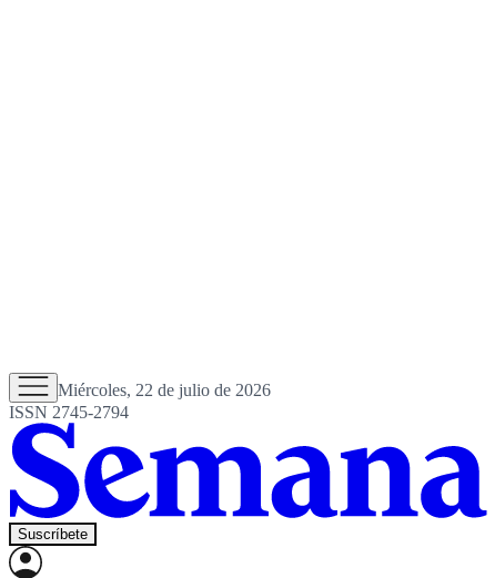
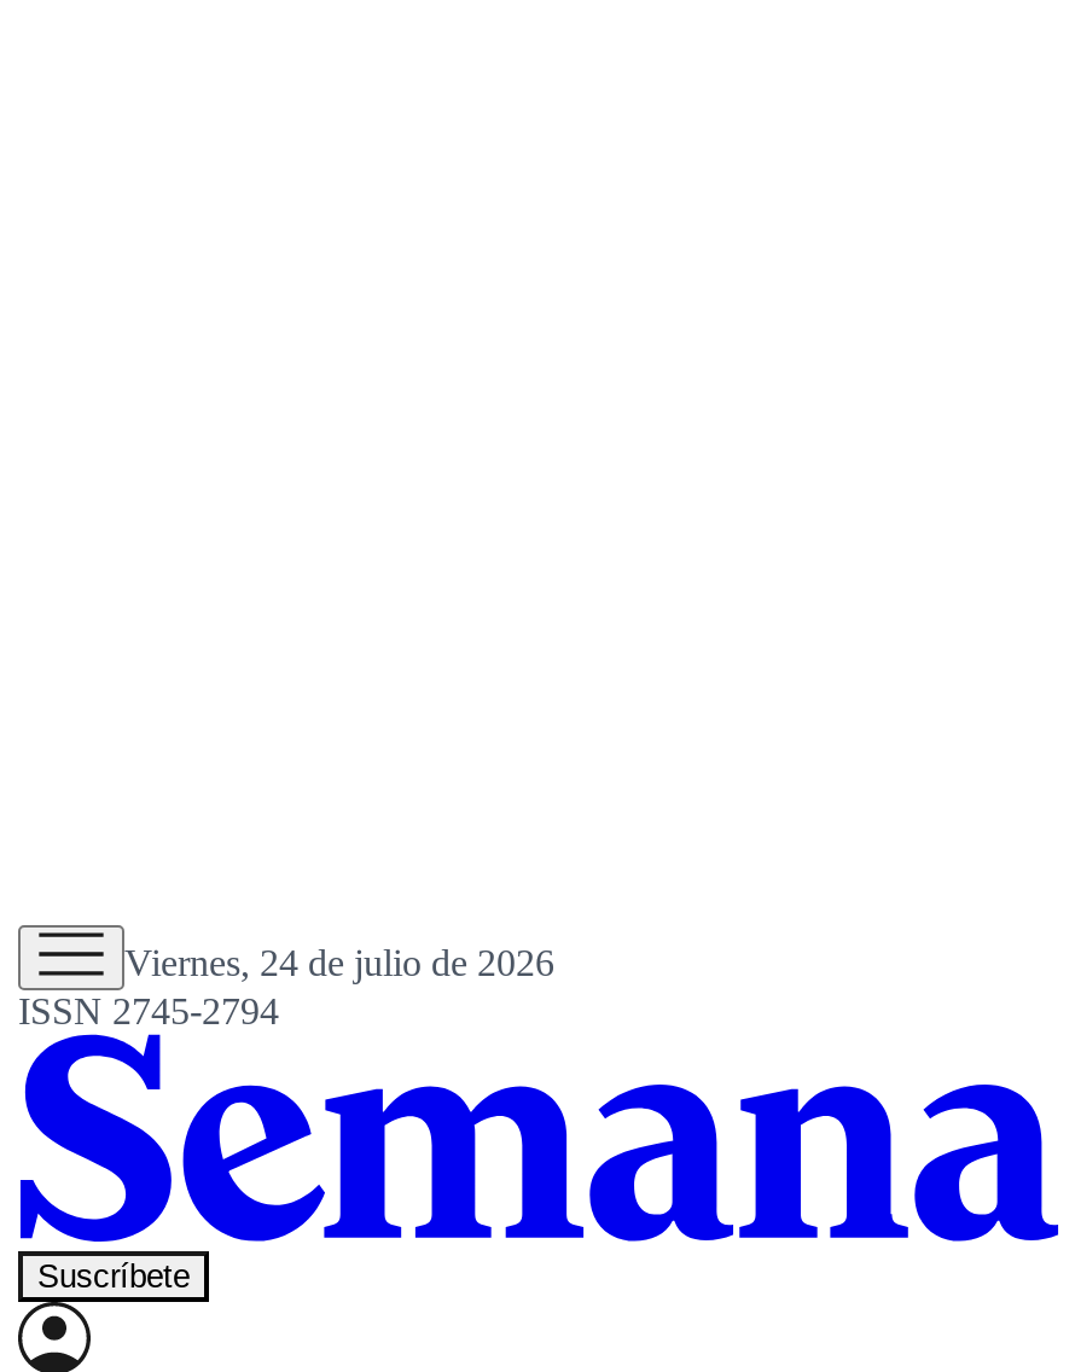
- Miércoles, 22 de julio de 2026
+ Viernes, 24 de julio de 2026
